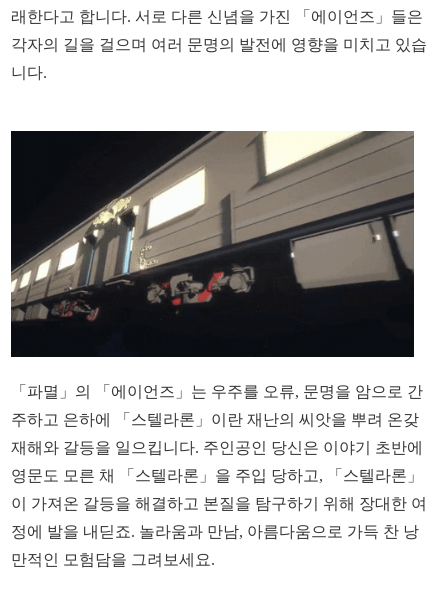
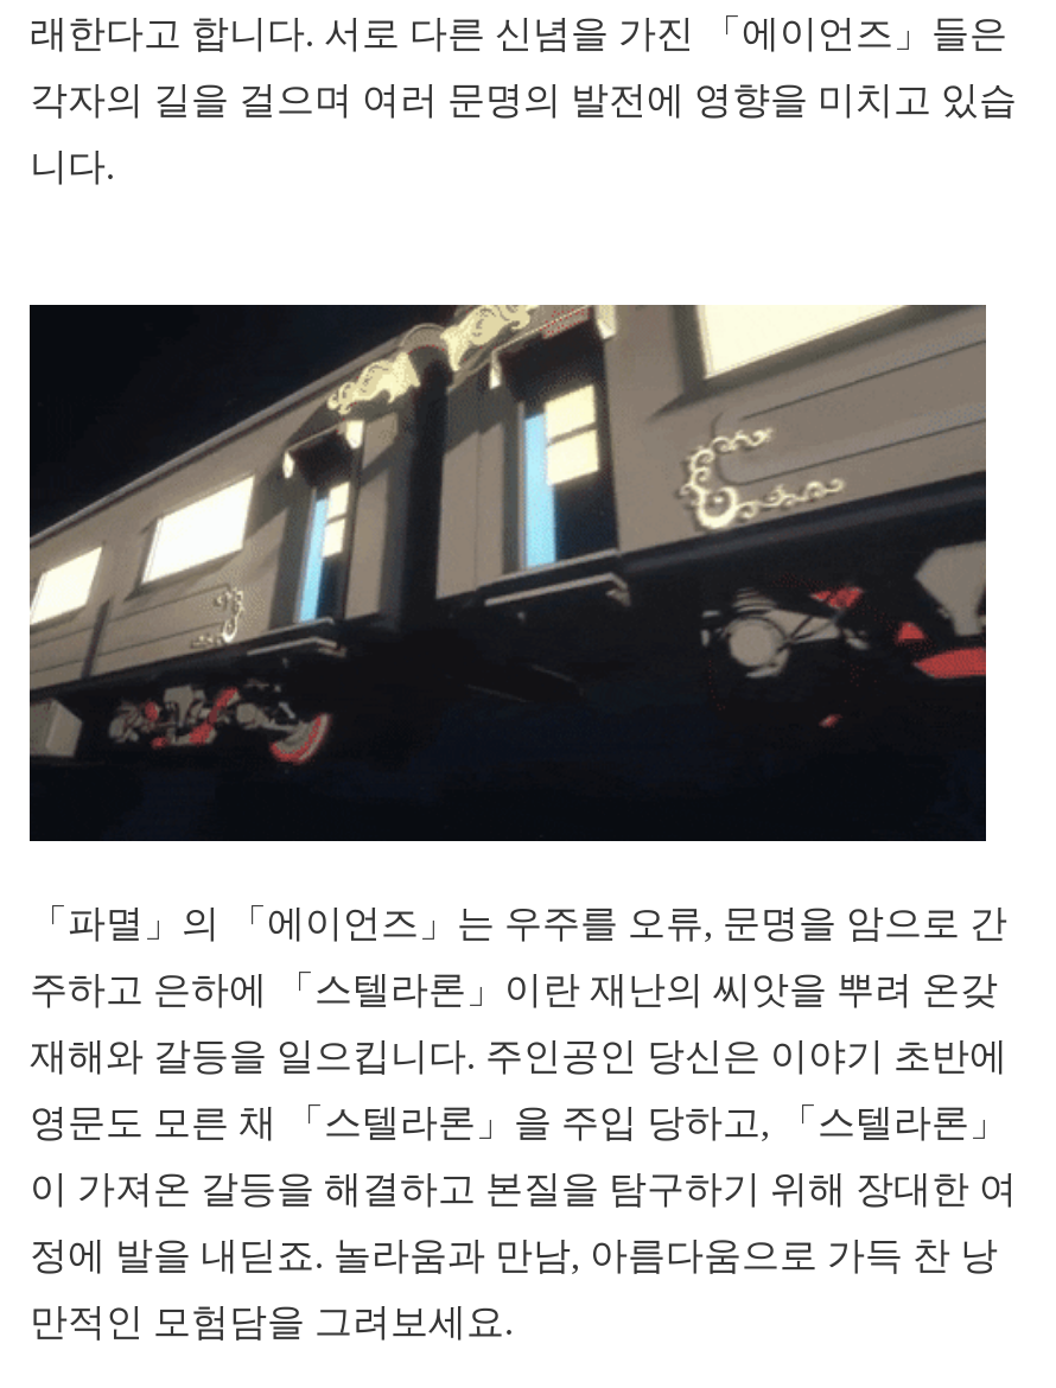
- [image]
+ [image]
